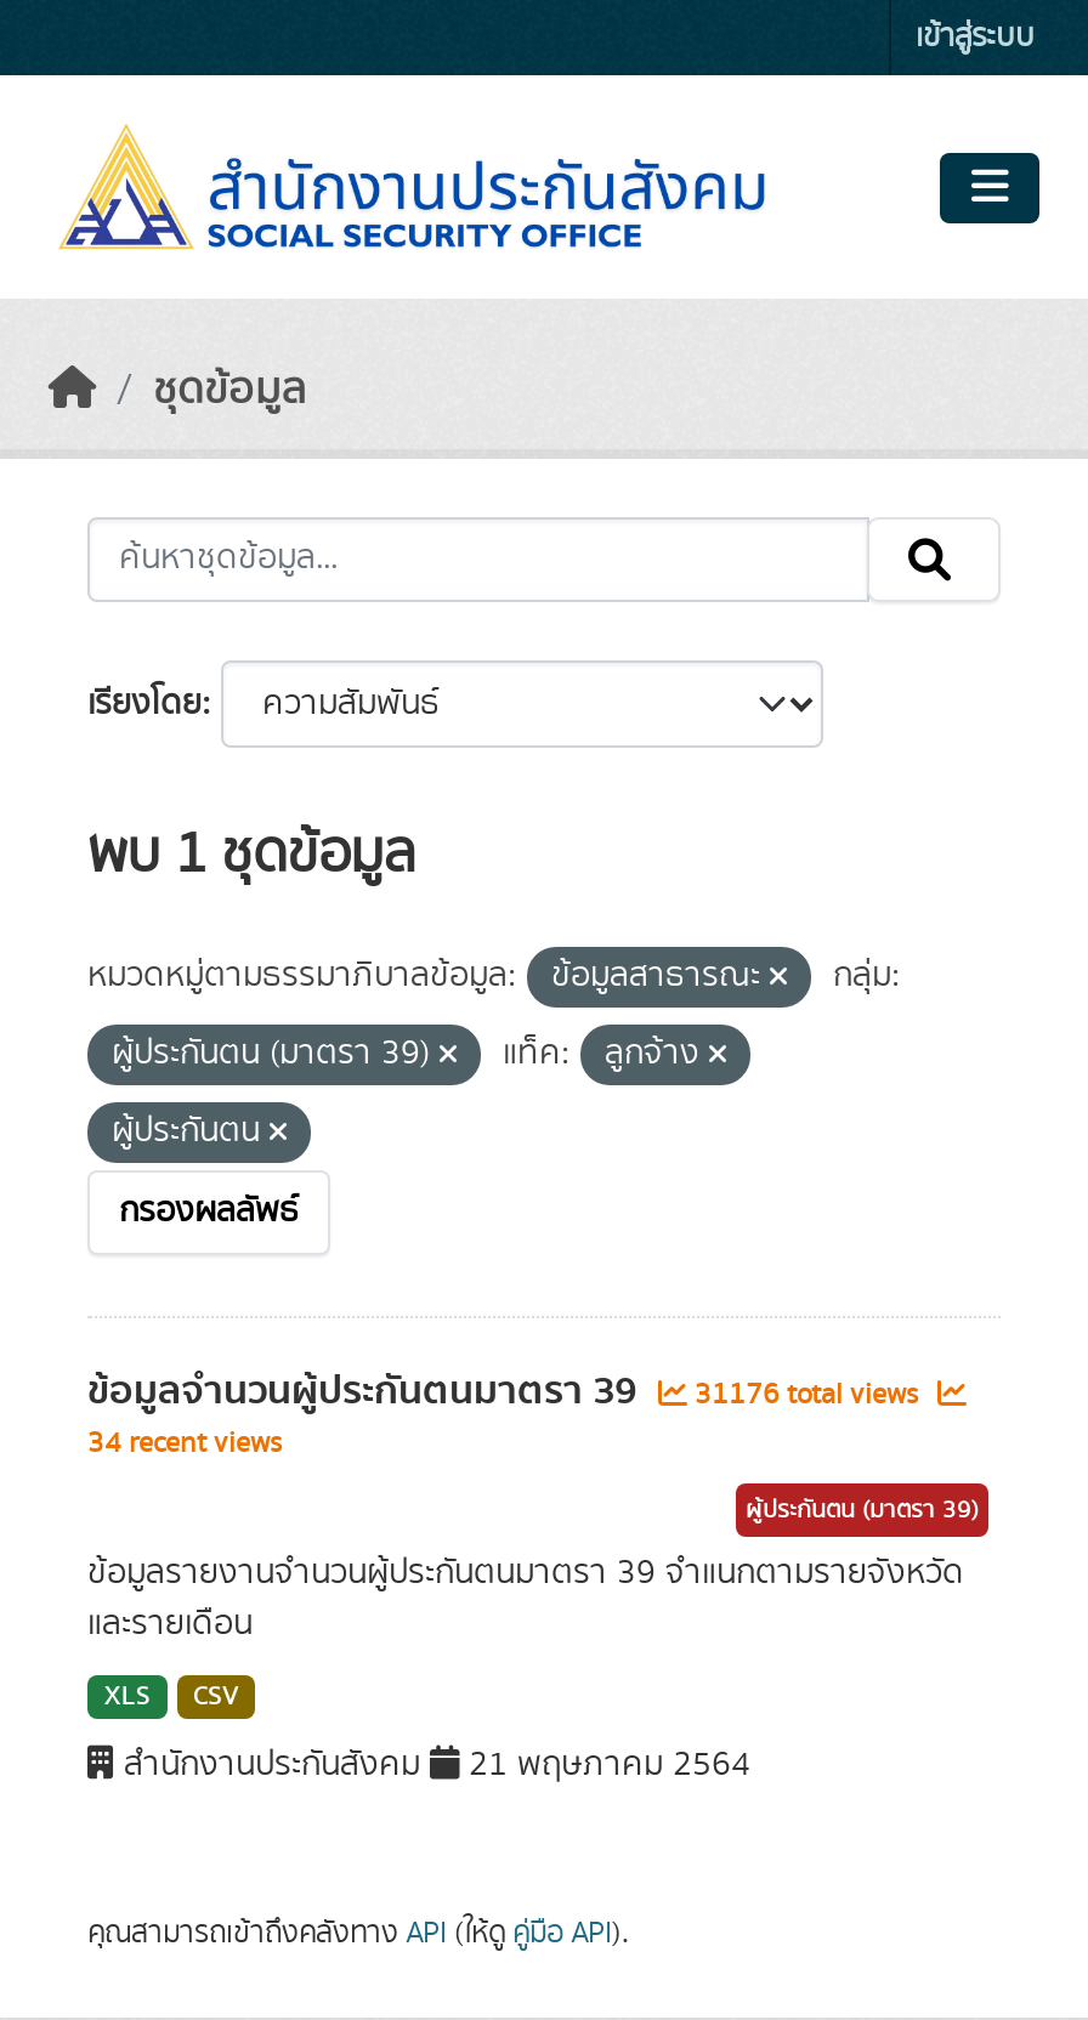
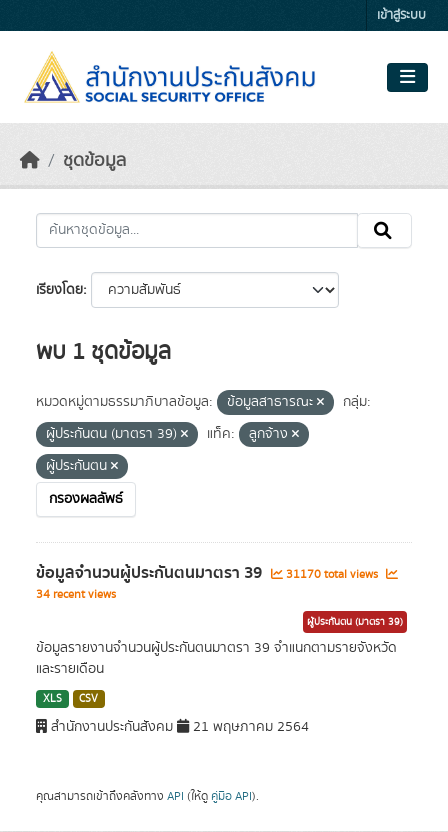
- ข้อมูลจำนวนผู้ประกันตนมาตรา 39 31176 total views
+ ข้อมูลจำนวนผู้ประกันตนมาตรา 39 31170 total views
